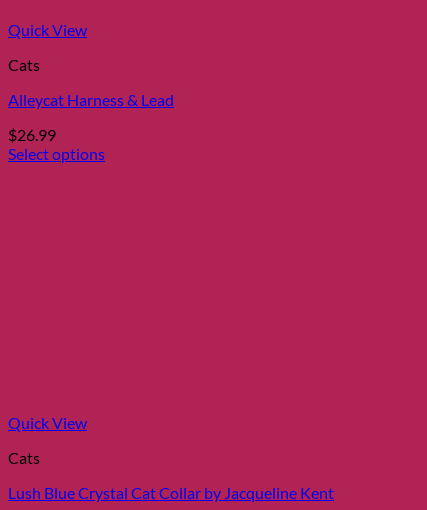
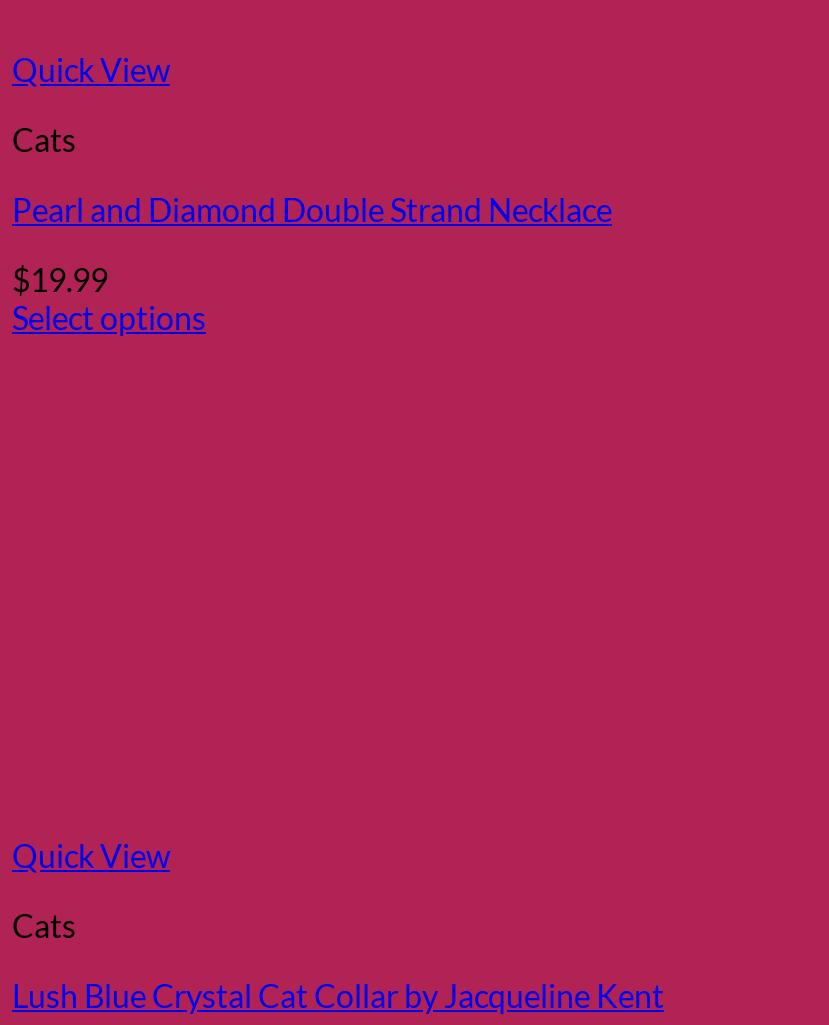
- Alleycat Harness & Lead
+ Pearl and Diamond Double Strand Necklace

- $26.99
+ $19.99
